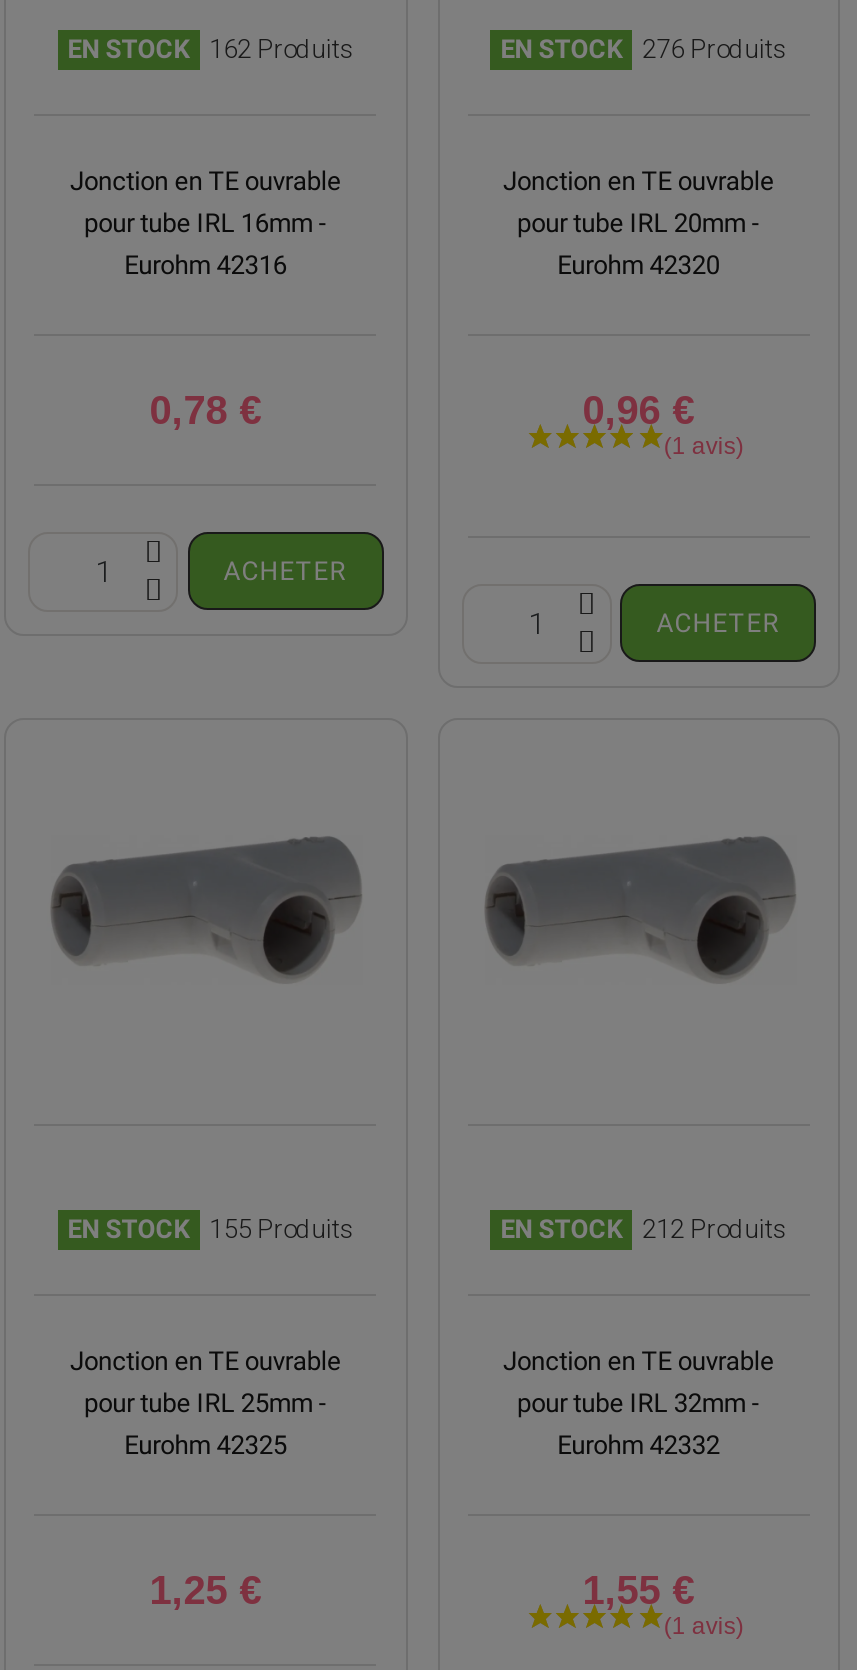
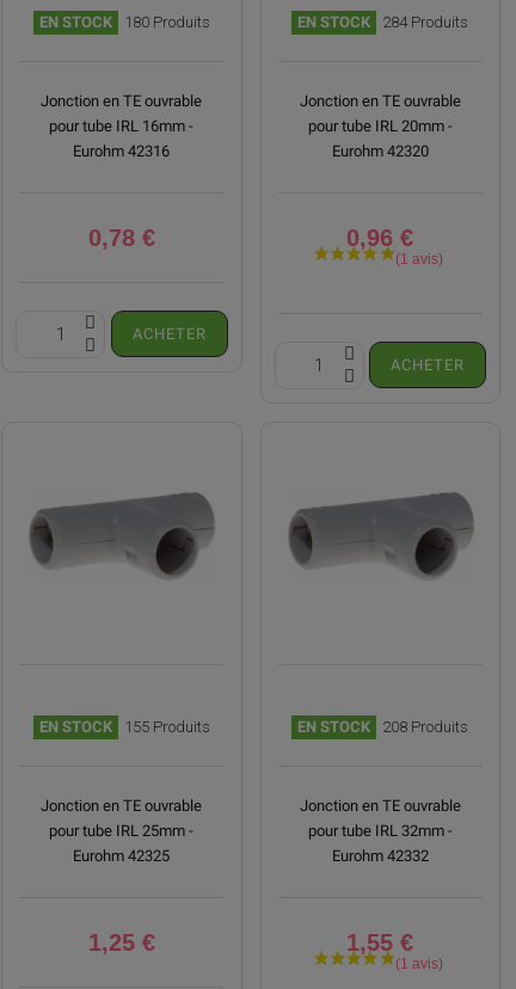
- EN STOCK 162 Produits
+ EN STOCK 180 Produits

- EN STOCK 276 Produits
+ EN STOCK 284 Produits

- EN STOCK 212 Produits
+ EN STOCK 208 Produits
